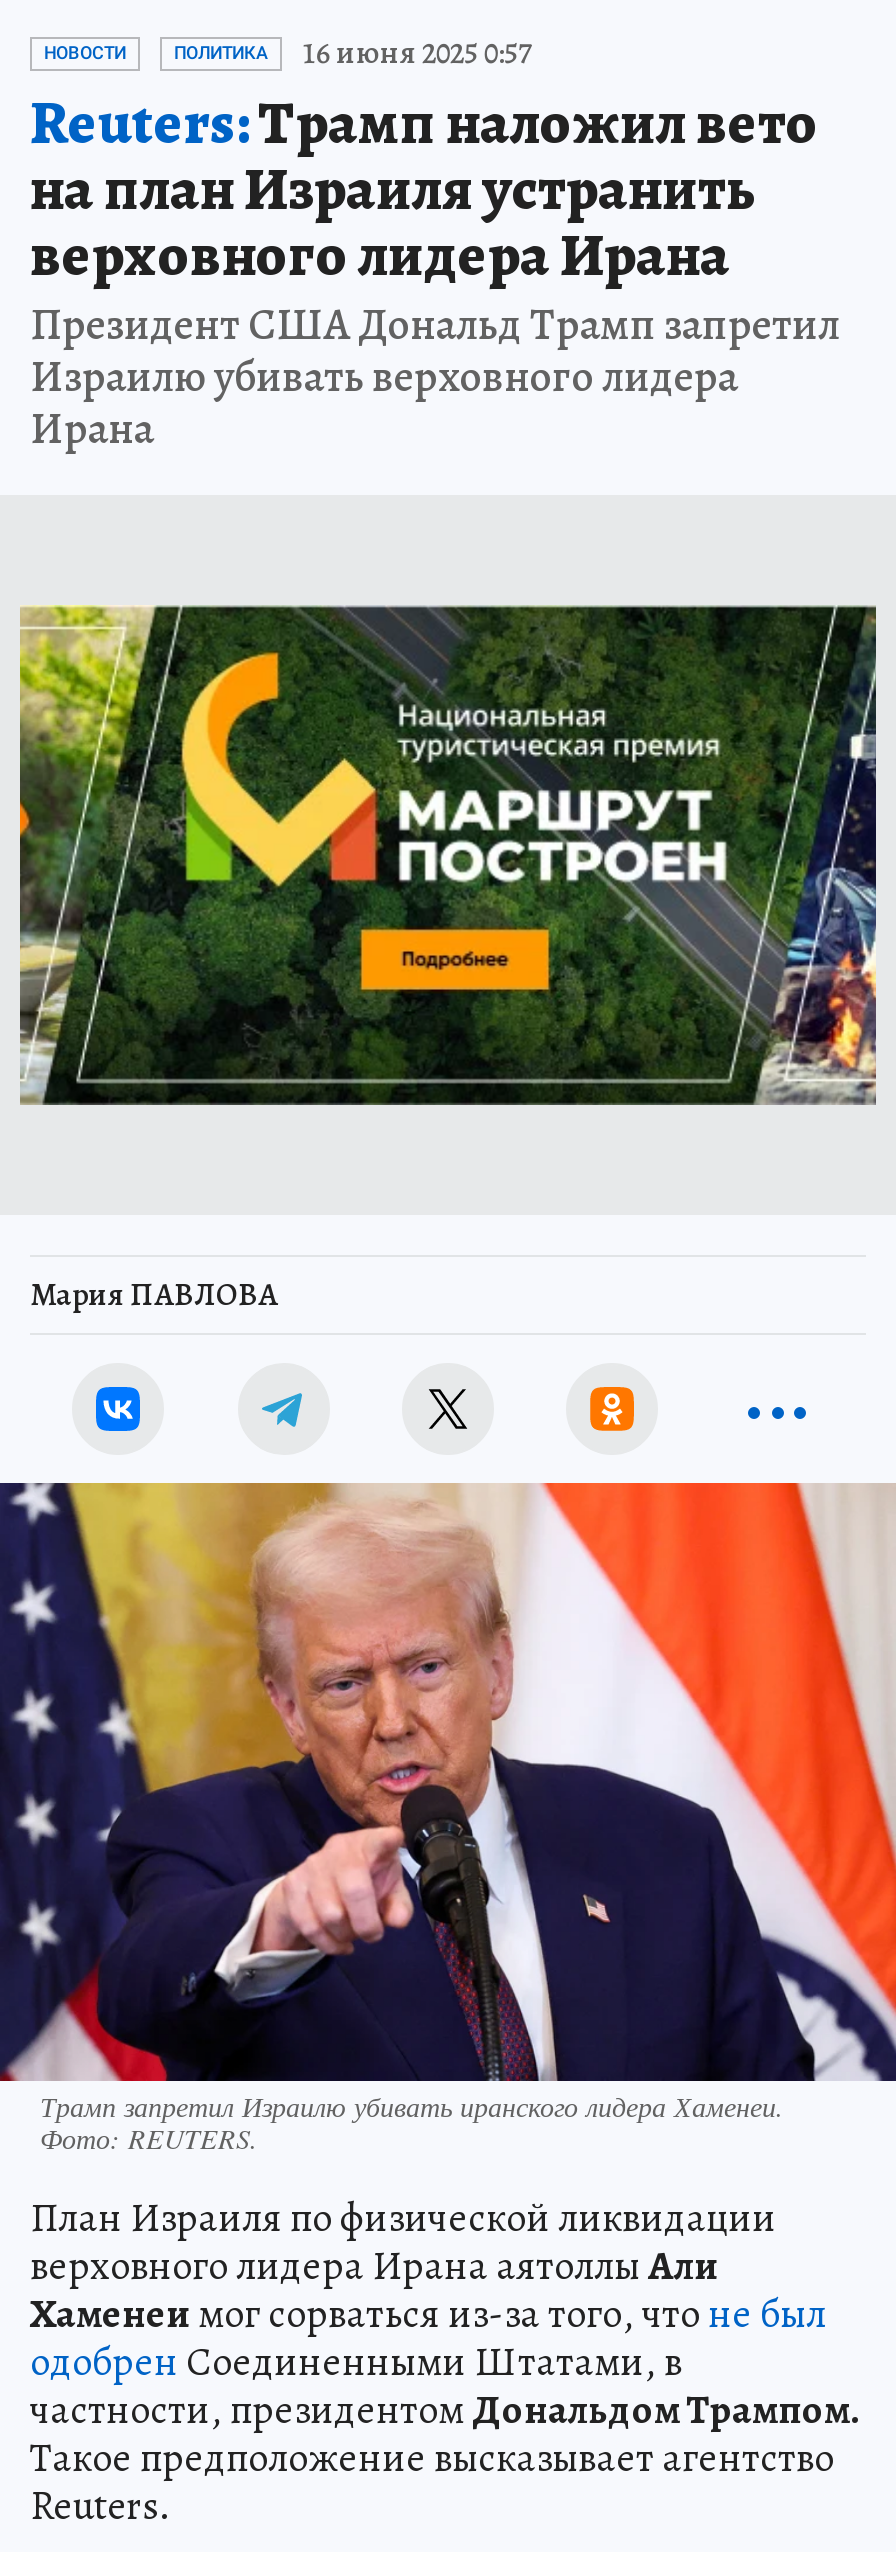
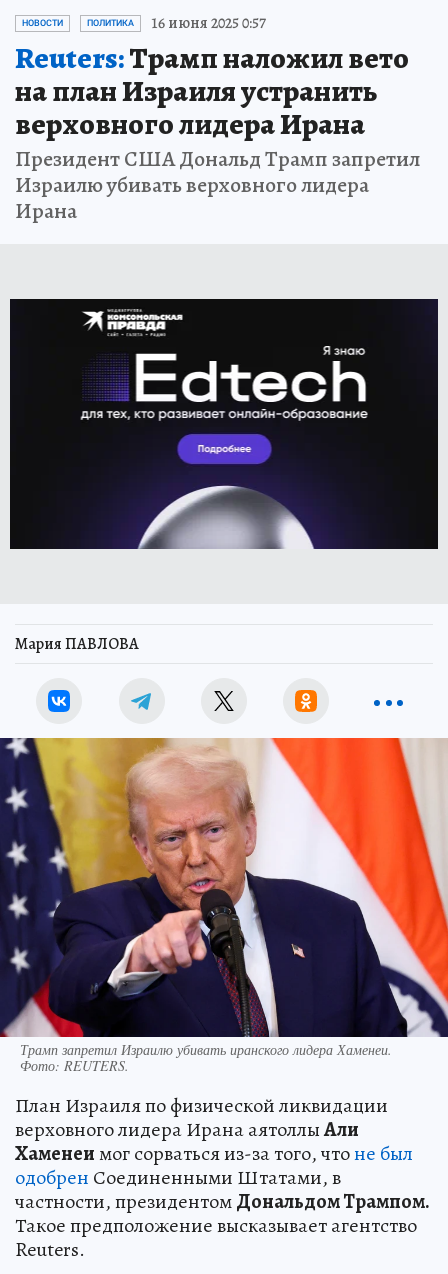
- [image]
+ [image]
